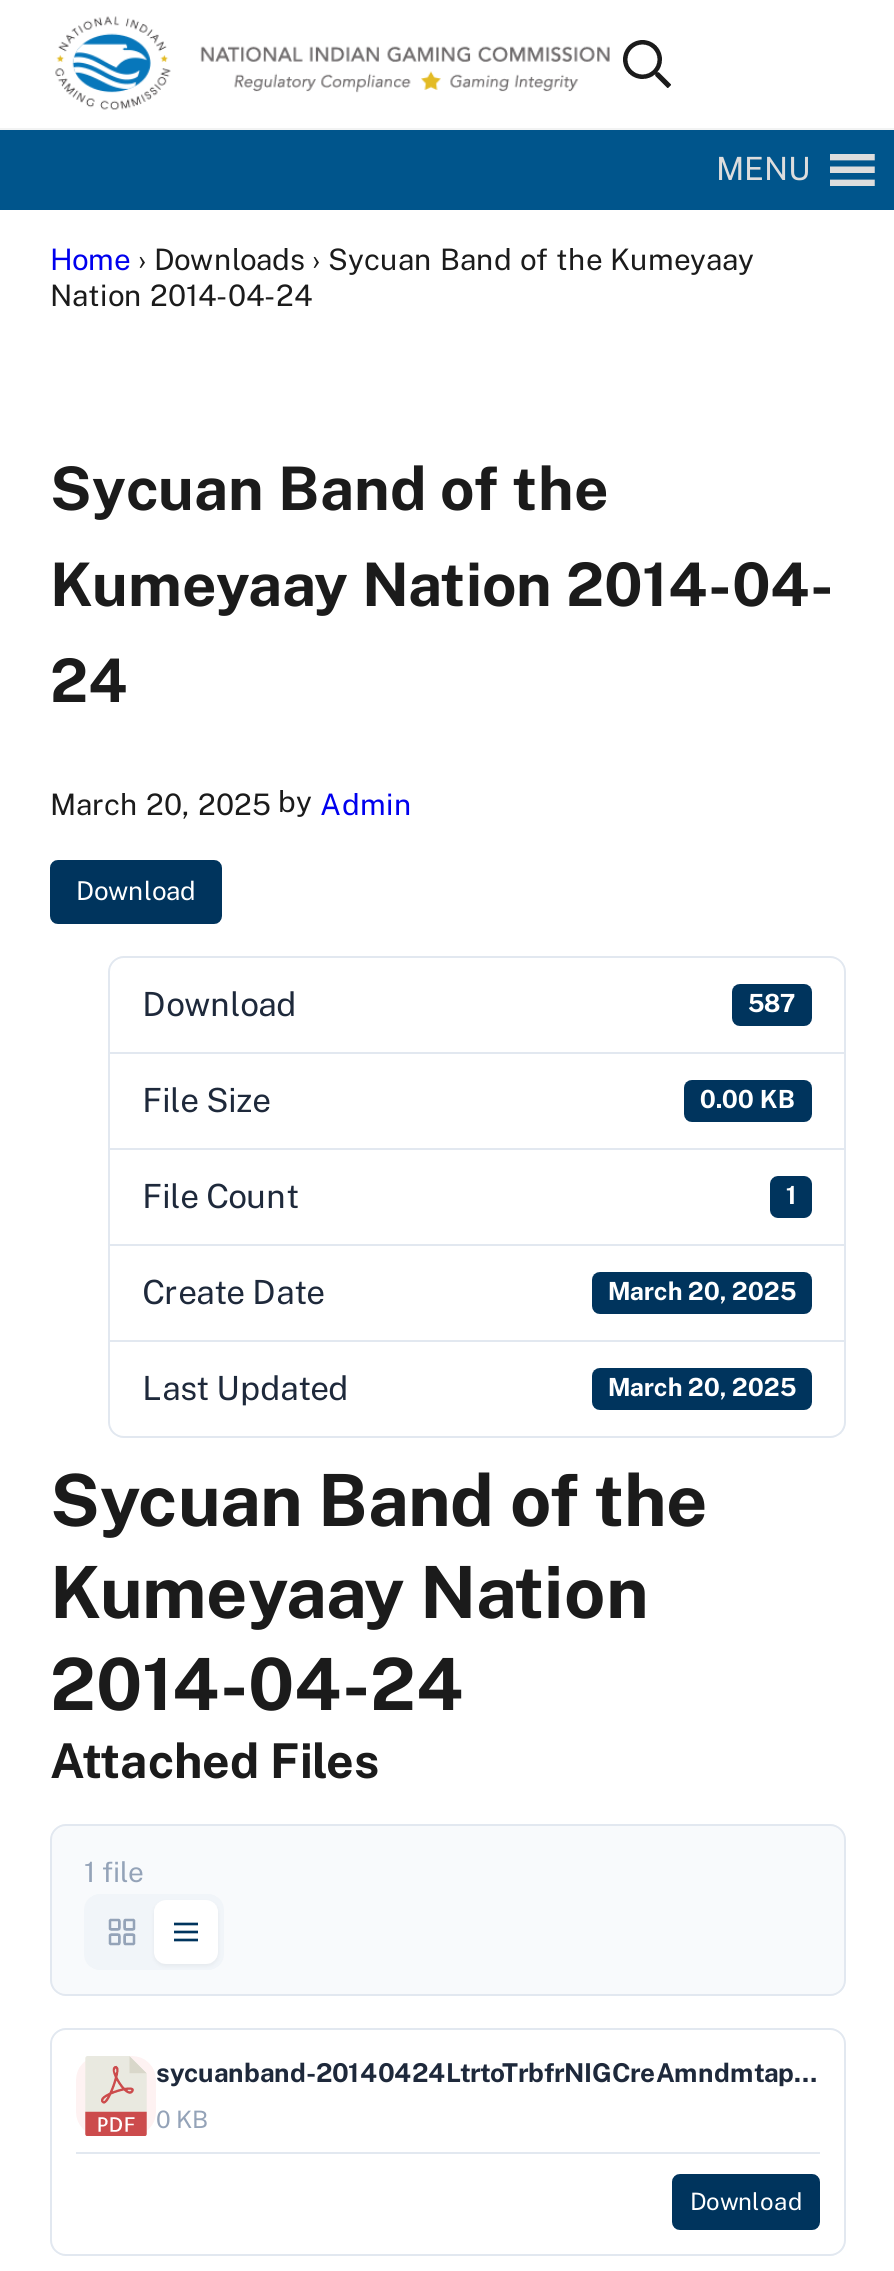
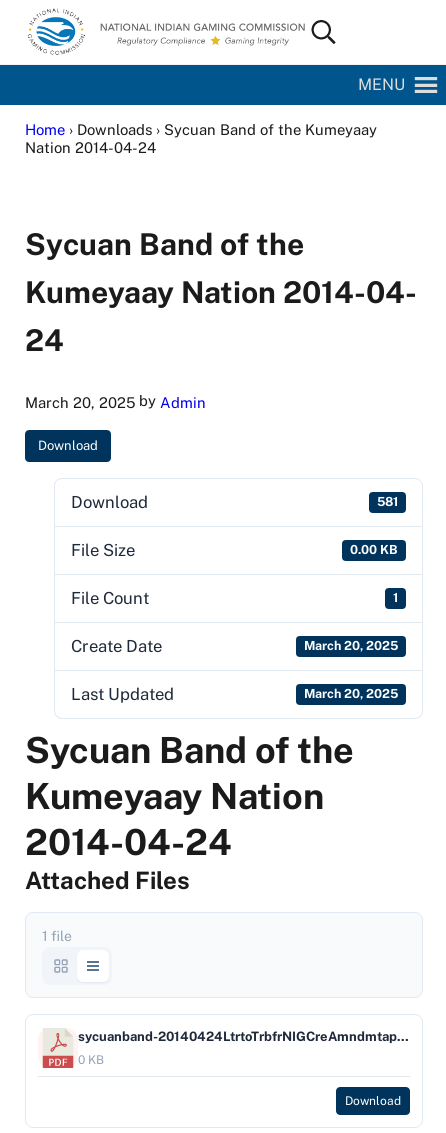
- 587
+ 581
